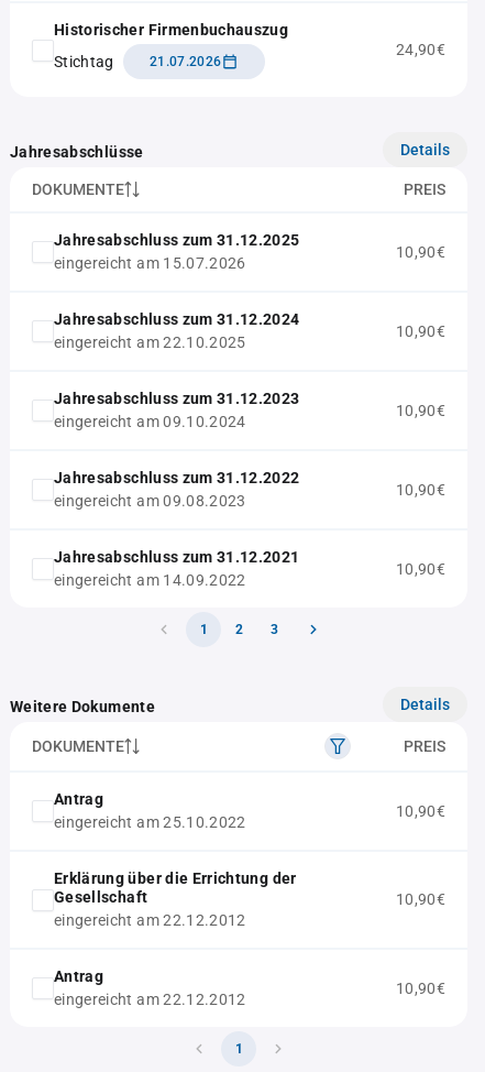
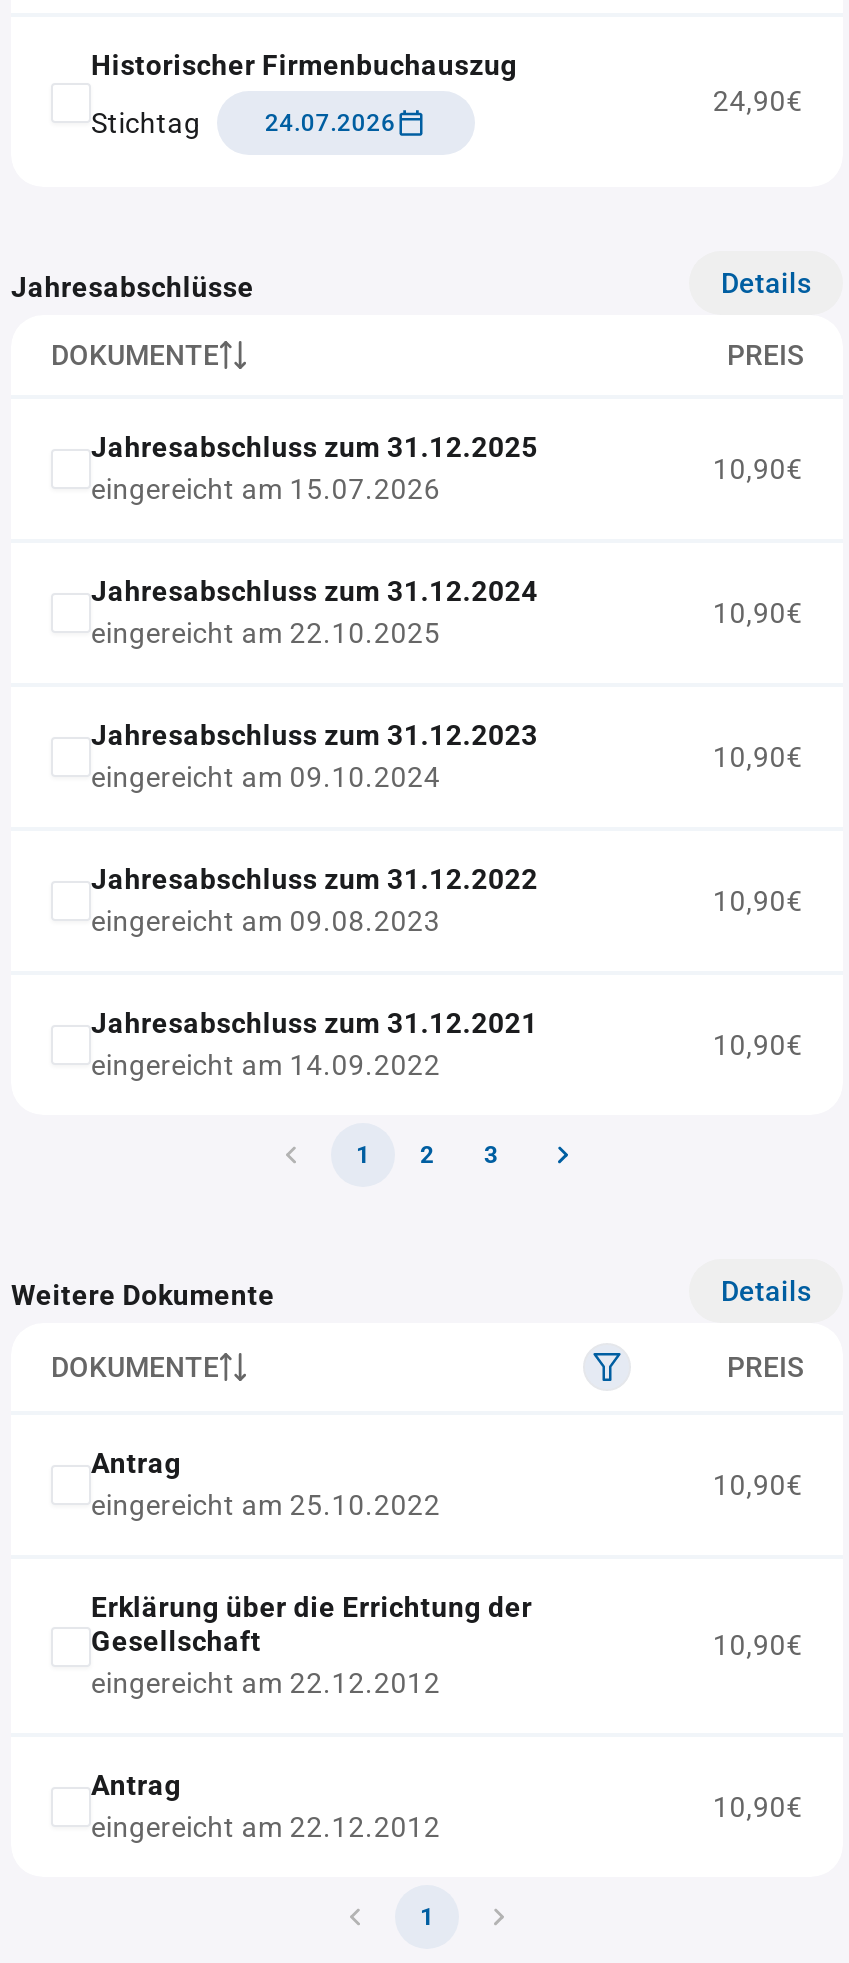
- 21.07.2026
+ 24.07.2026
